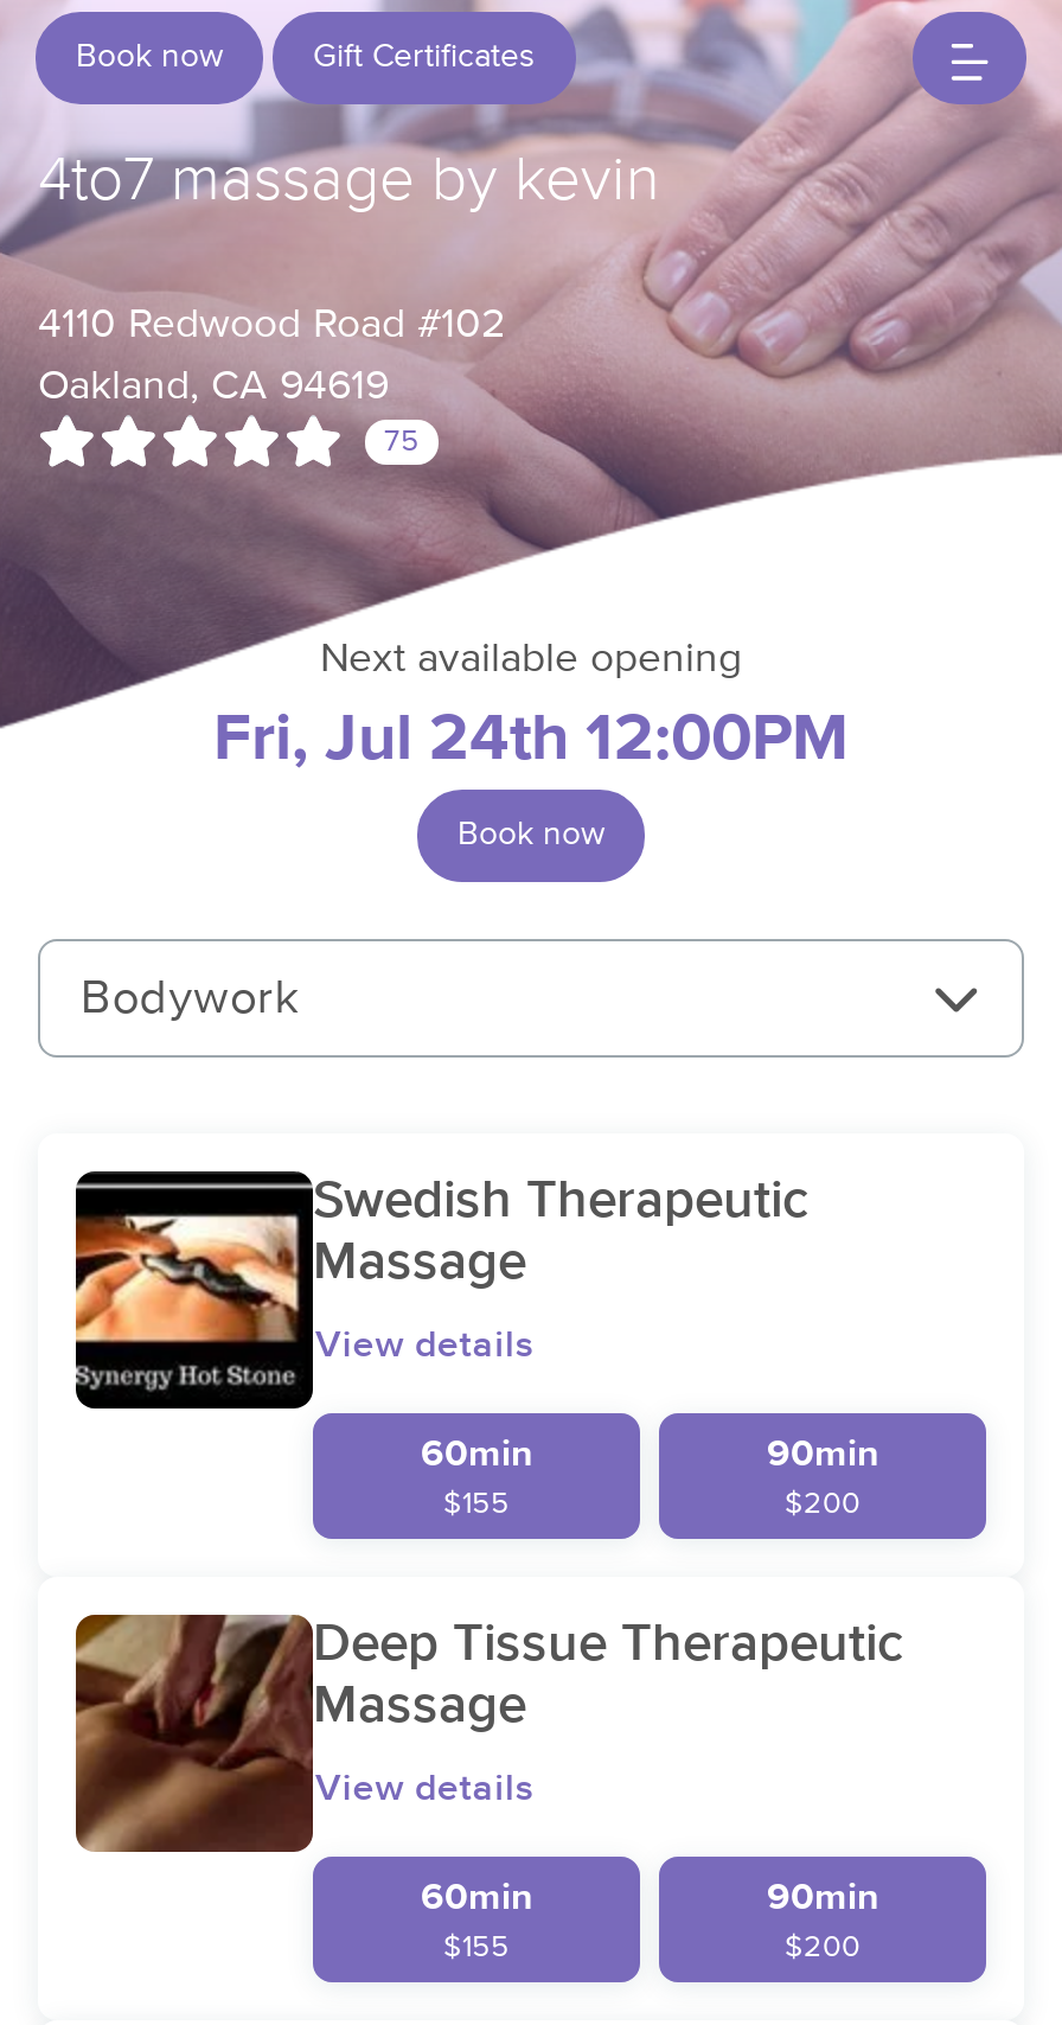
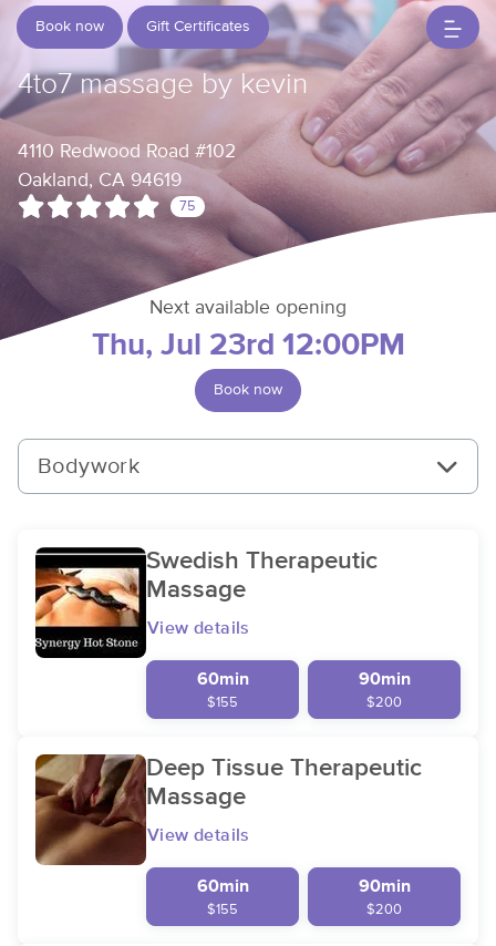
- Fri, Jul 24th 12:00PM
+ Thu, Jul 23rd 12:00PM
